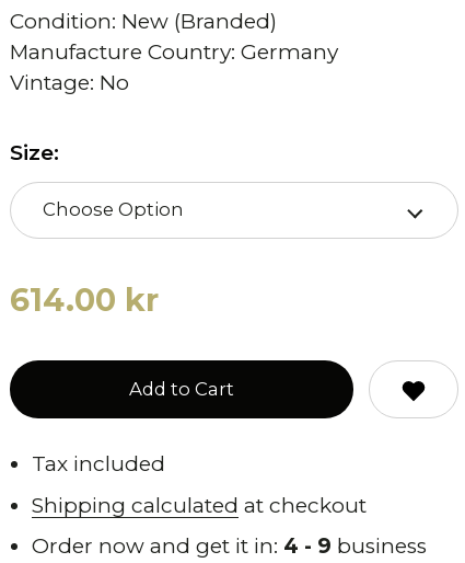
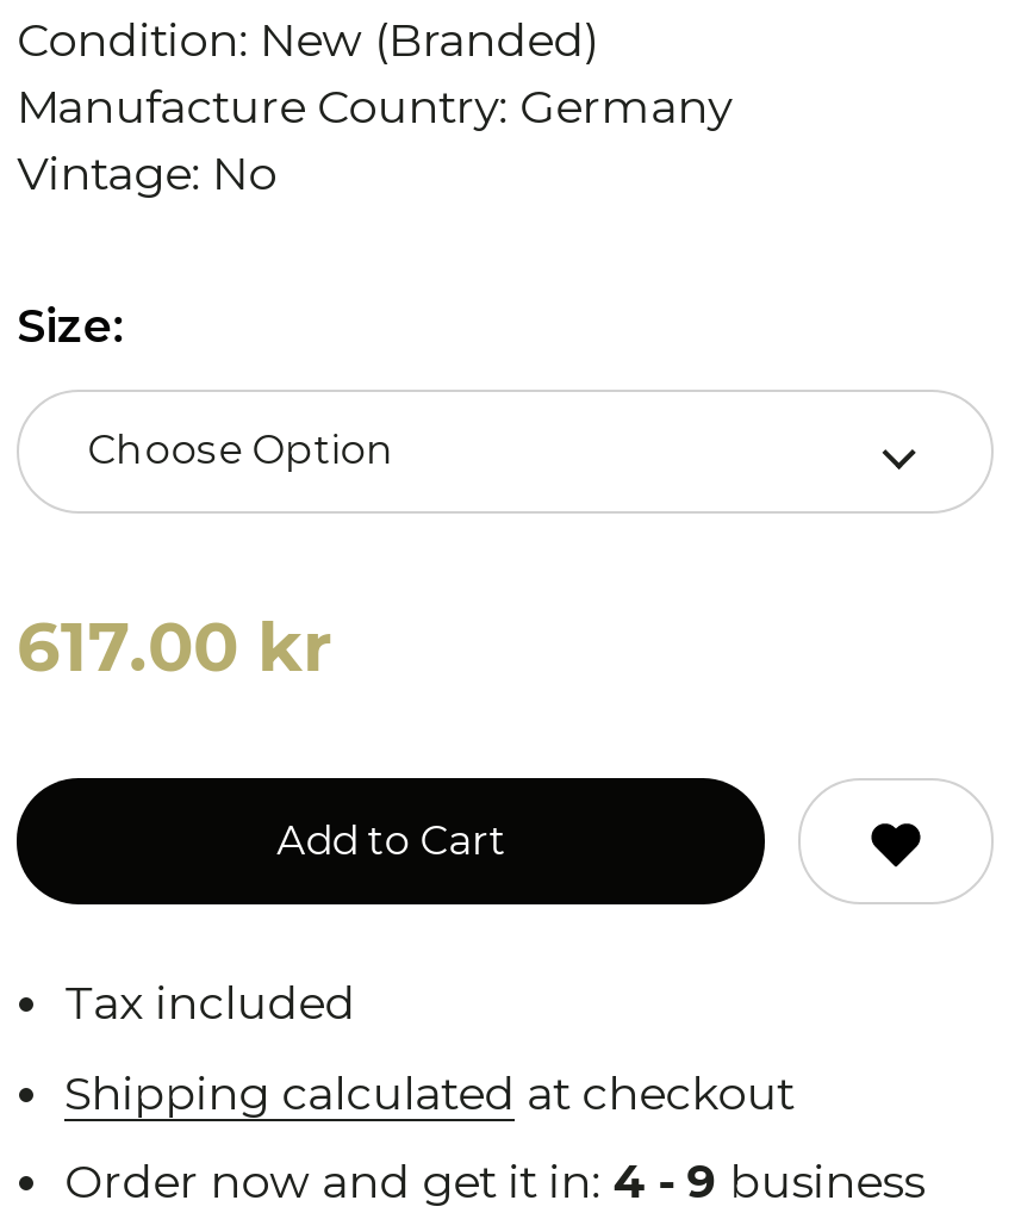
- 614.00 kr
+ 617.00 kr
